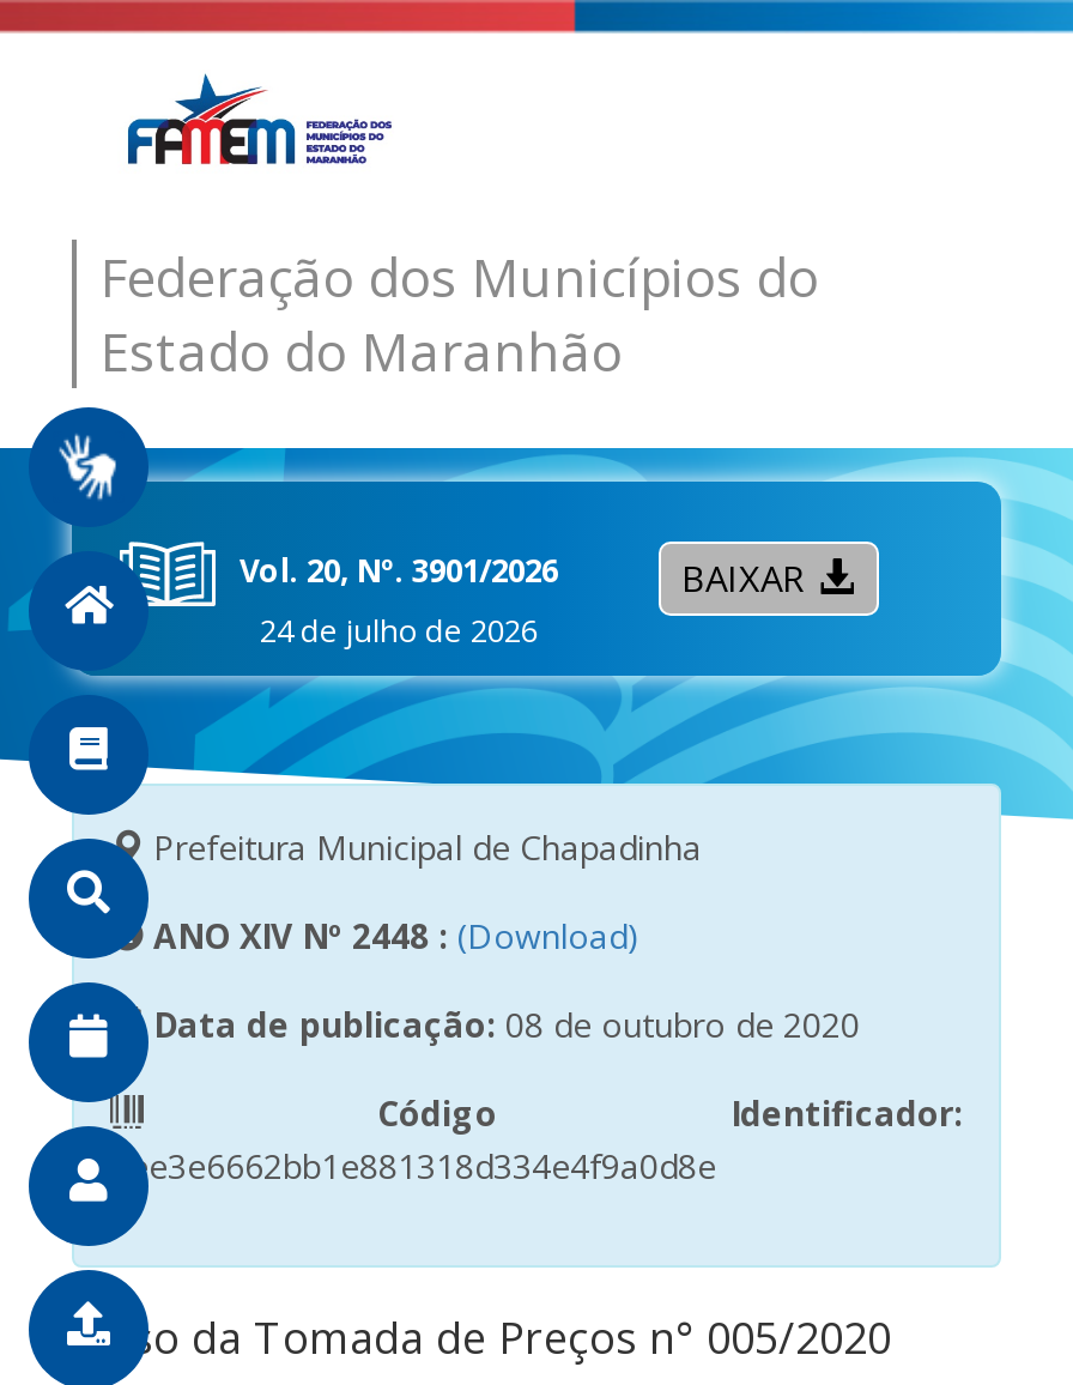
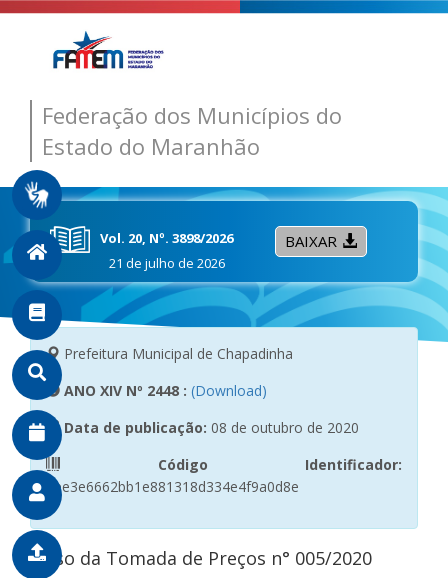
- Vol. 20, Nº. 3901/2026
+ Vol. 20, Nº. 3898/2026

- 24 de julho de 2026
+ 21 de julho de 2026
